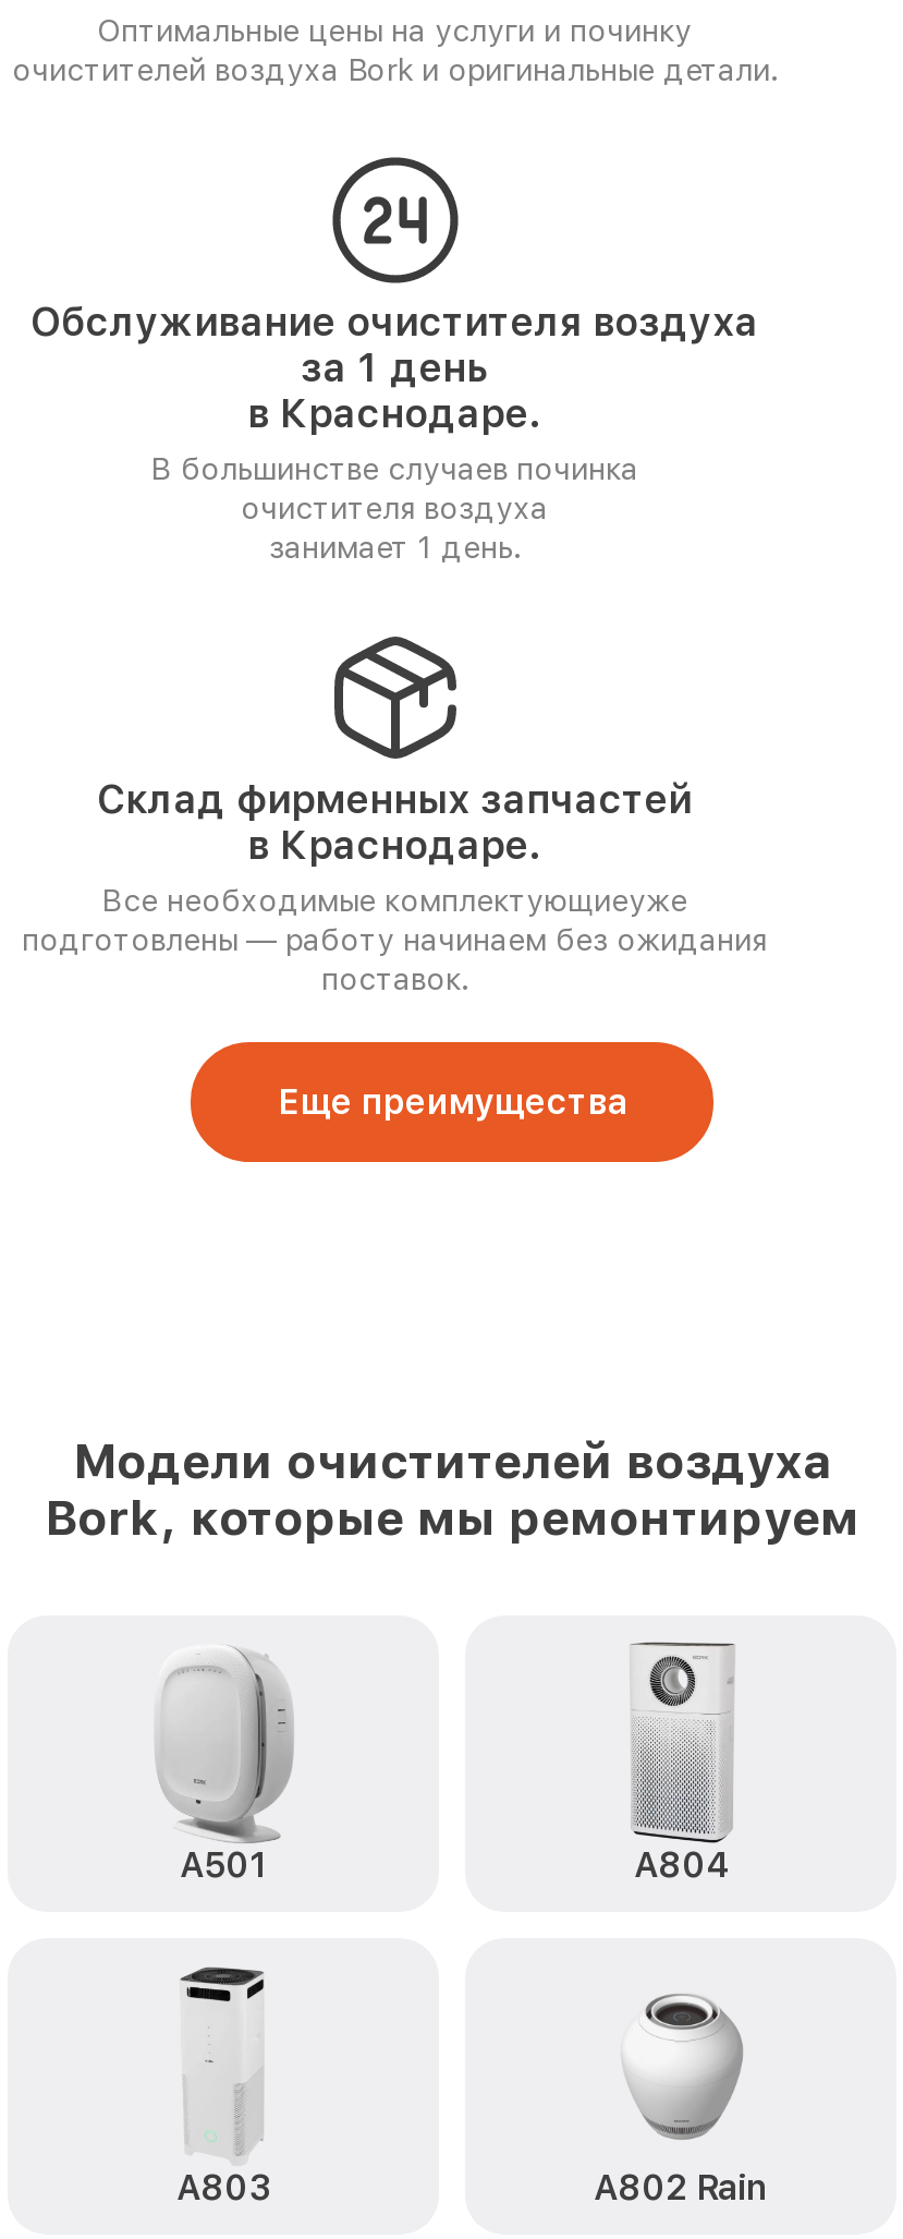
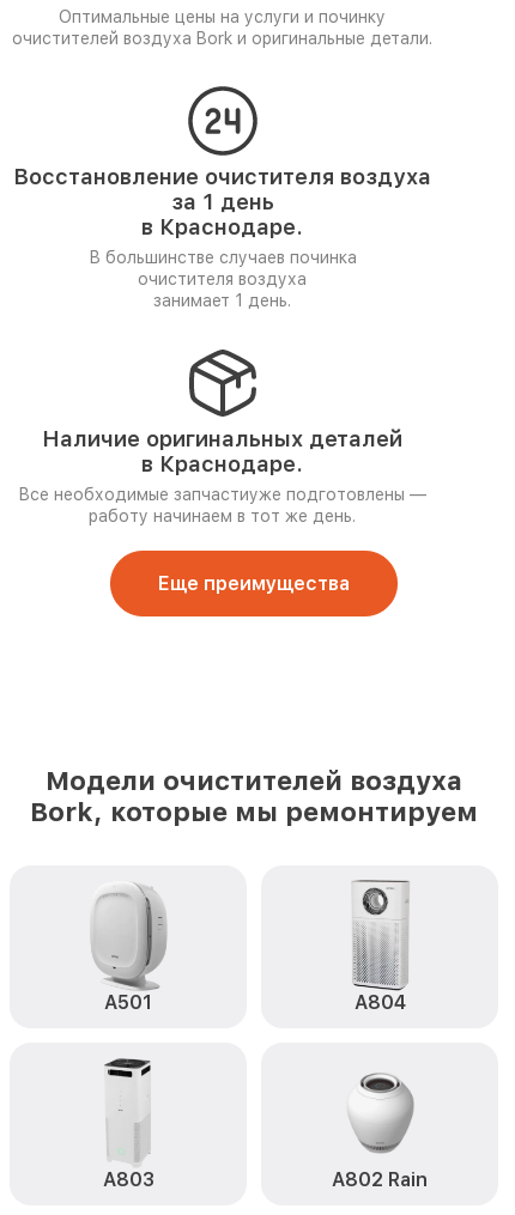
- Обслуживание очистителя воздуха
+ Восстановление очистителя воздуха

- Склад фирменных запчастей
+ Наличие оригинальных деталей

- Все необходимые комплектующиеуже
- подготовлены — работу начинаем без ожидания
- поставок.
+ Все необходимые запчастиуже подготовлены —
+ работу начинаем в тот же день.
